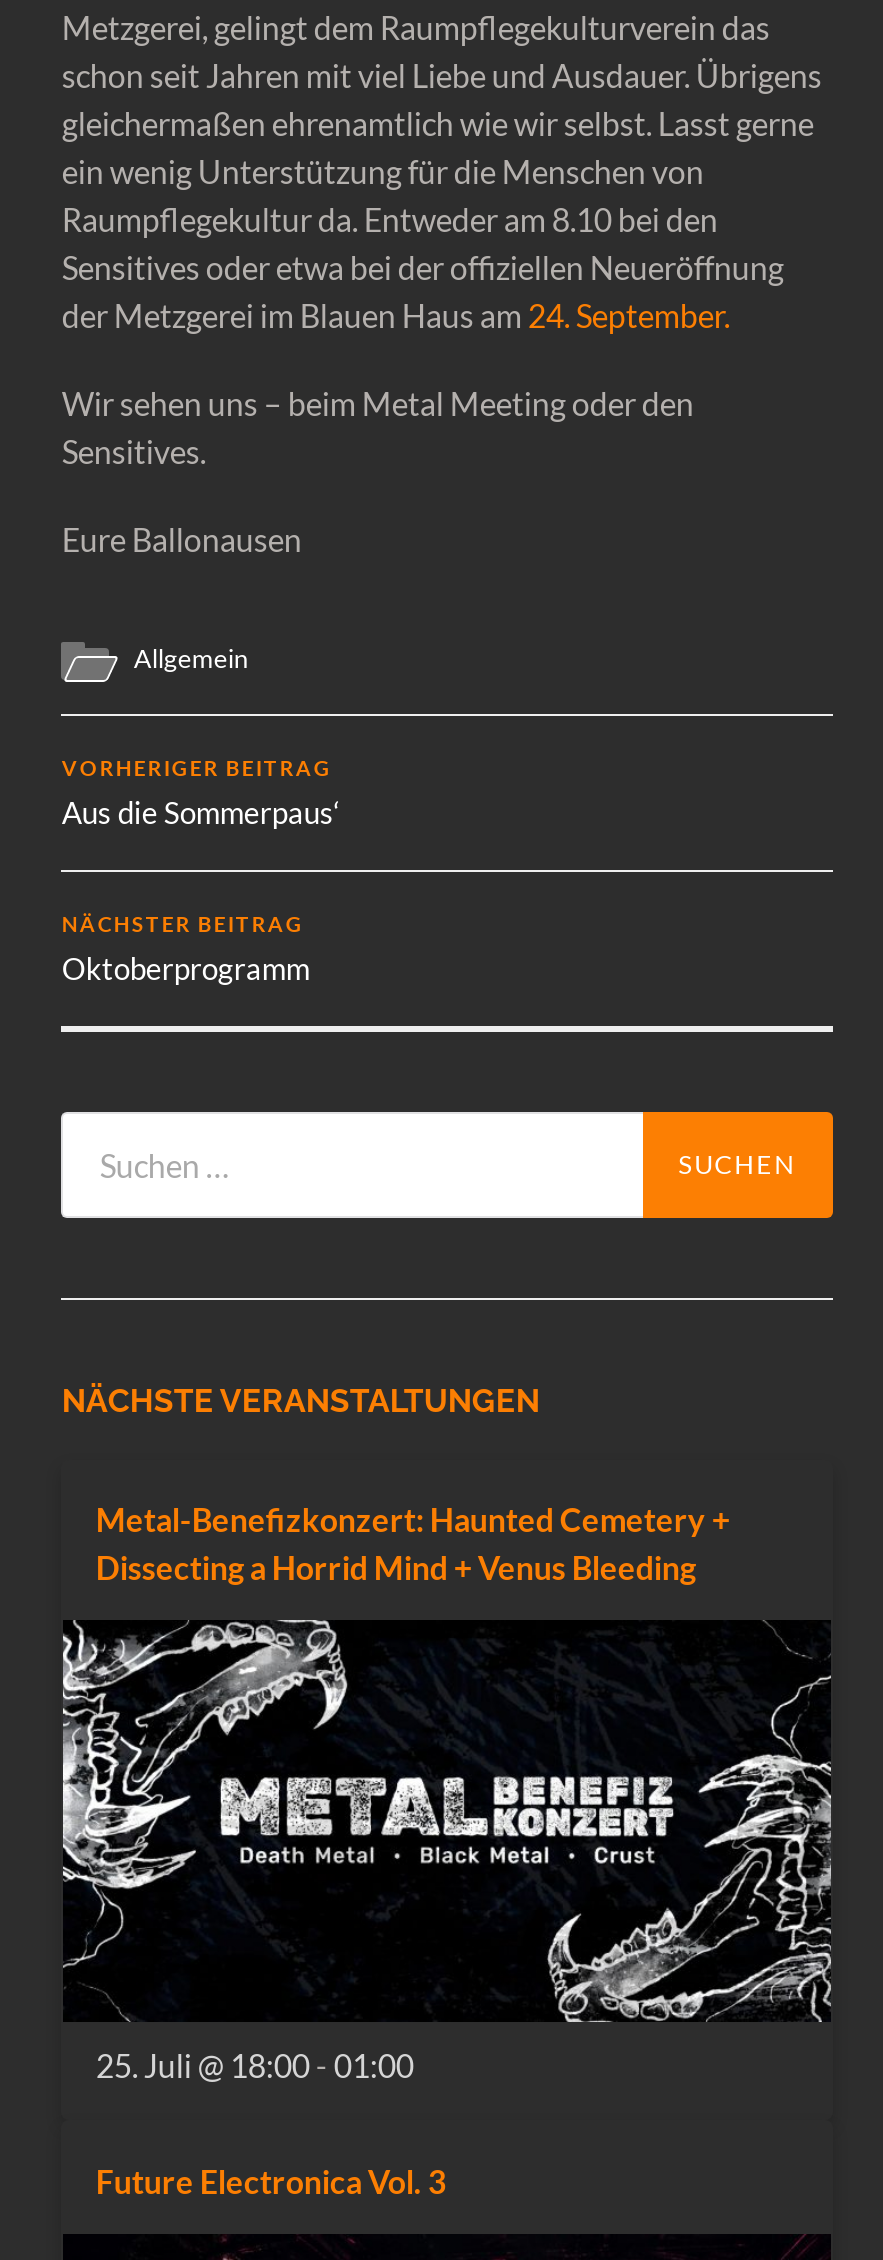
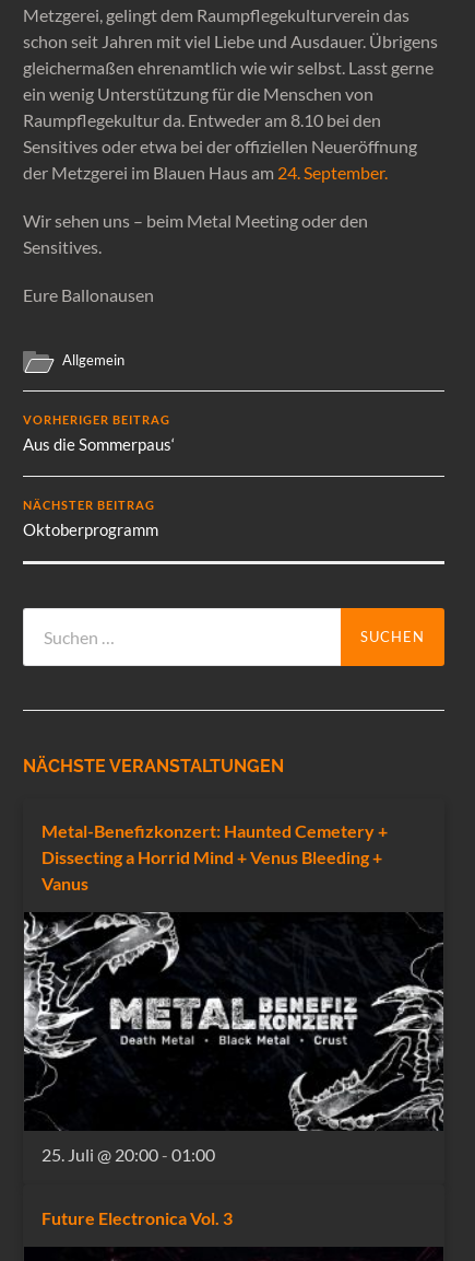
- Dissecting a Horrid Mind + Venus Bleeding
+ Dissecting a Horrid Mind + Venus Bleeding +
+ Vanus

- 25. Juli @ 18:00 - 01:00
+ 25. Juli @ 20:00 - 01:00
